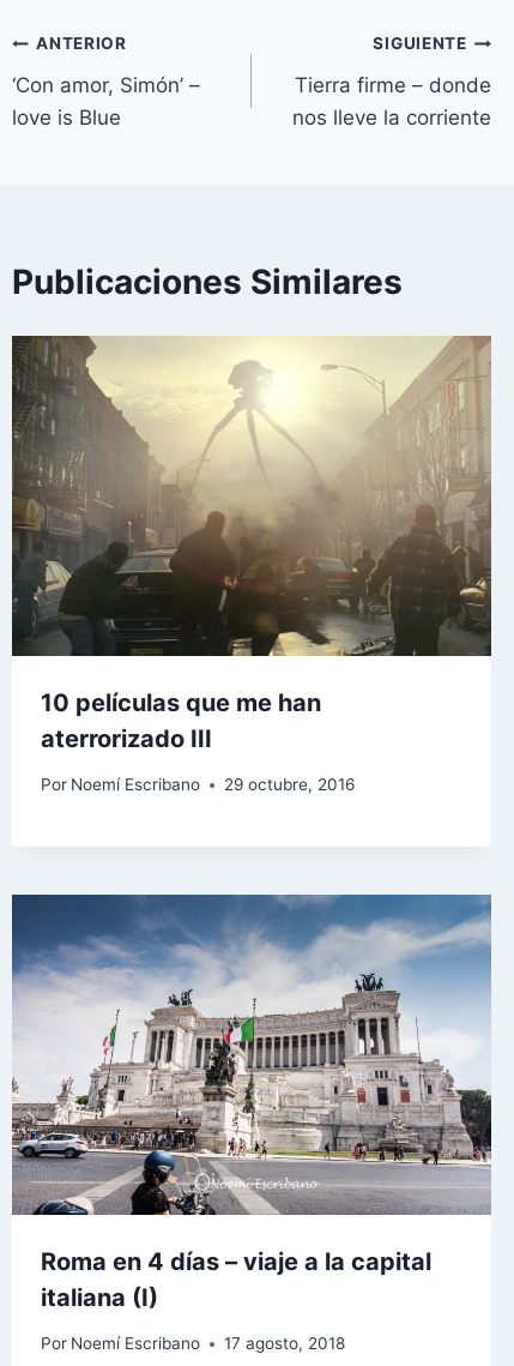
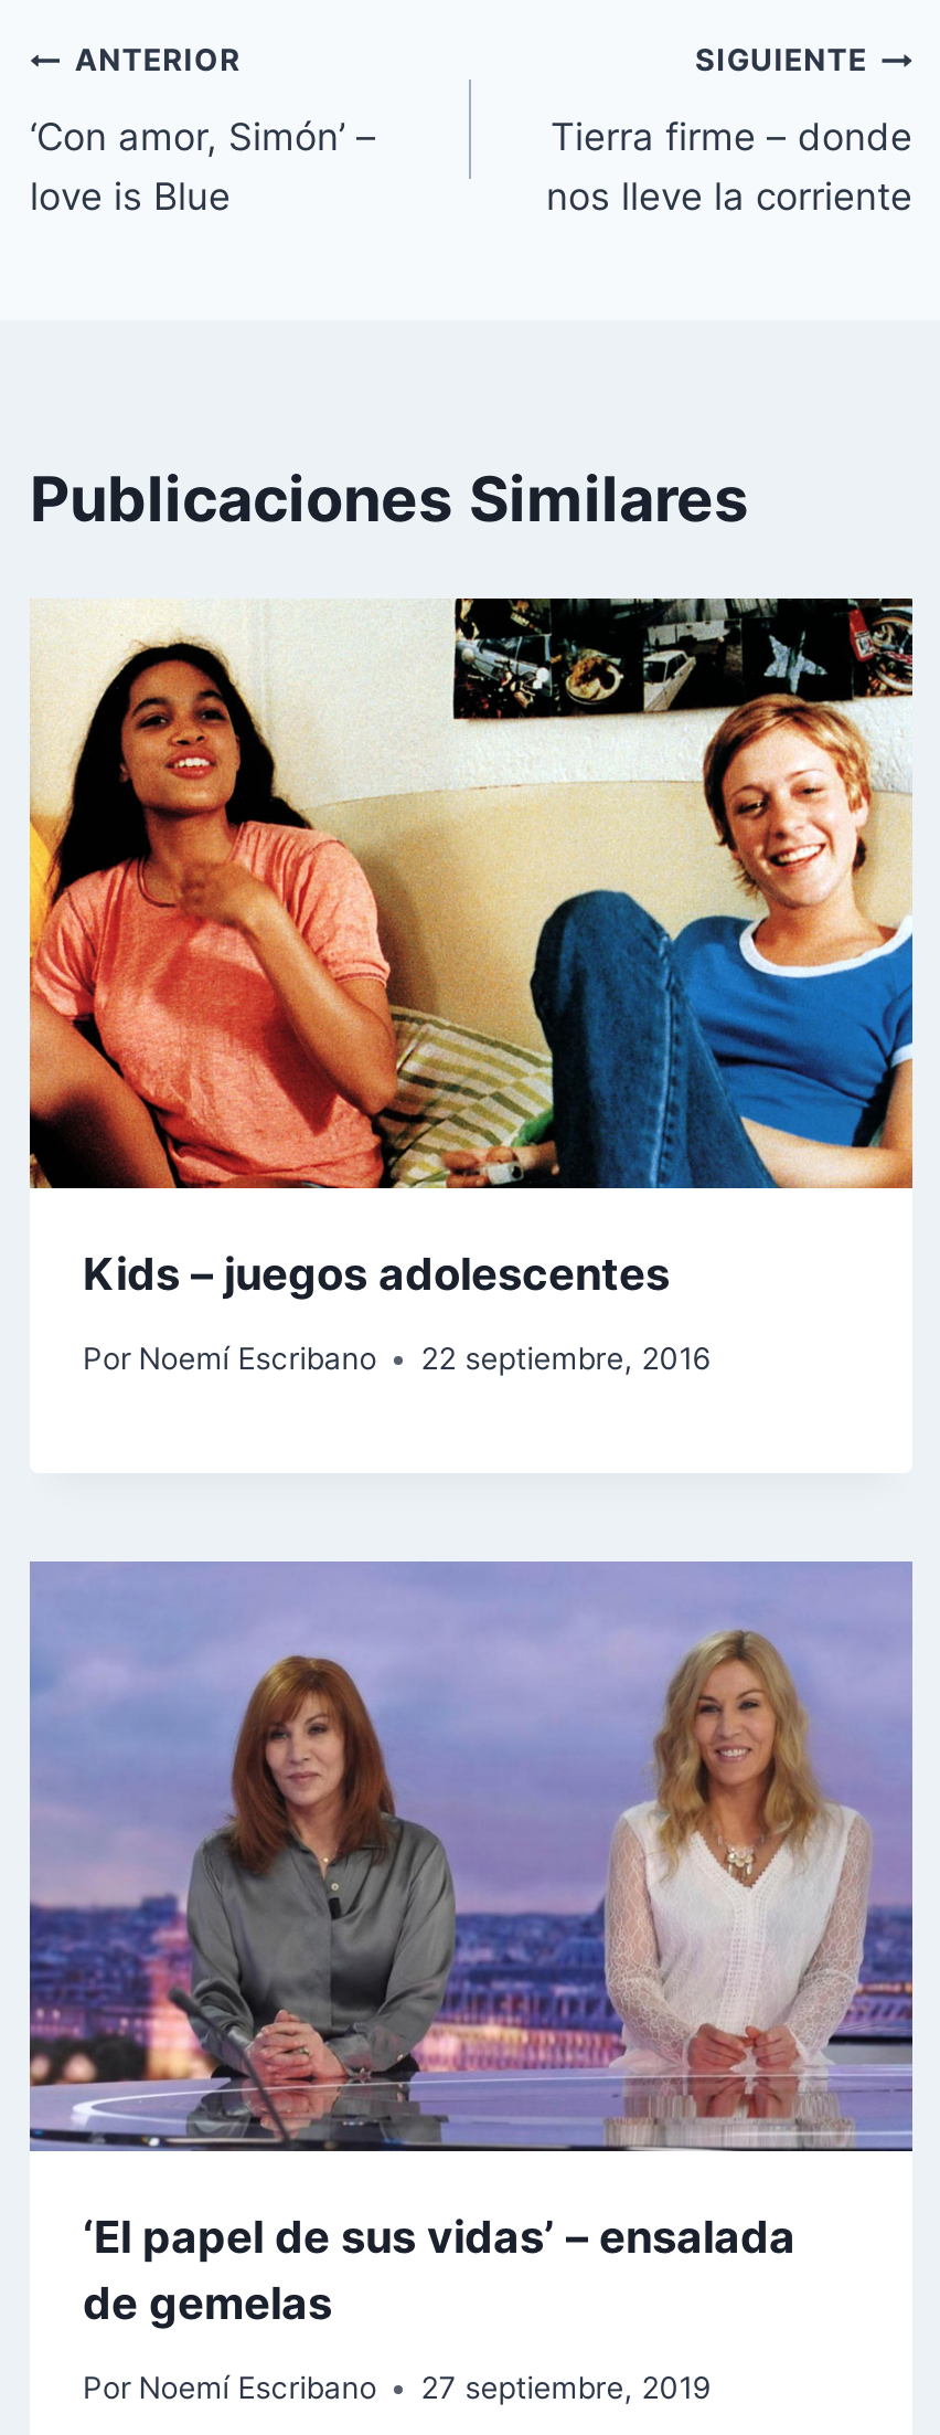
- [image]
- 10 películas que me han
- aterrorizado III
+ [image]
+ Kids – juegos adolescentes

- Por Noemí Escribano 29 octubre, 2016
+ Por Noemí Escribano 22 septiembre, 2016

- [image]
- Roma en 4 días – viaje a la capital
- italiana (I)
+ [image]
+ ‘El papel de sus vidas’ – ensalada
+ de gemelas

- Por Noemí Escribano 17 agosto, 2018
+ Por Noemí Escribano 27 septiembre, 2019
